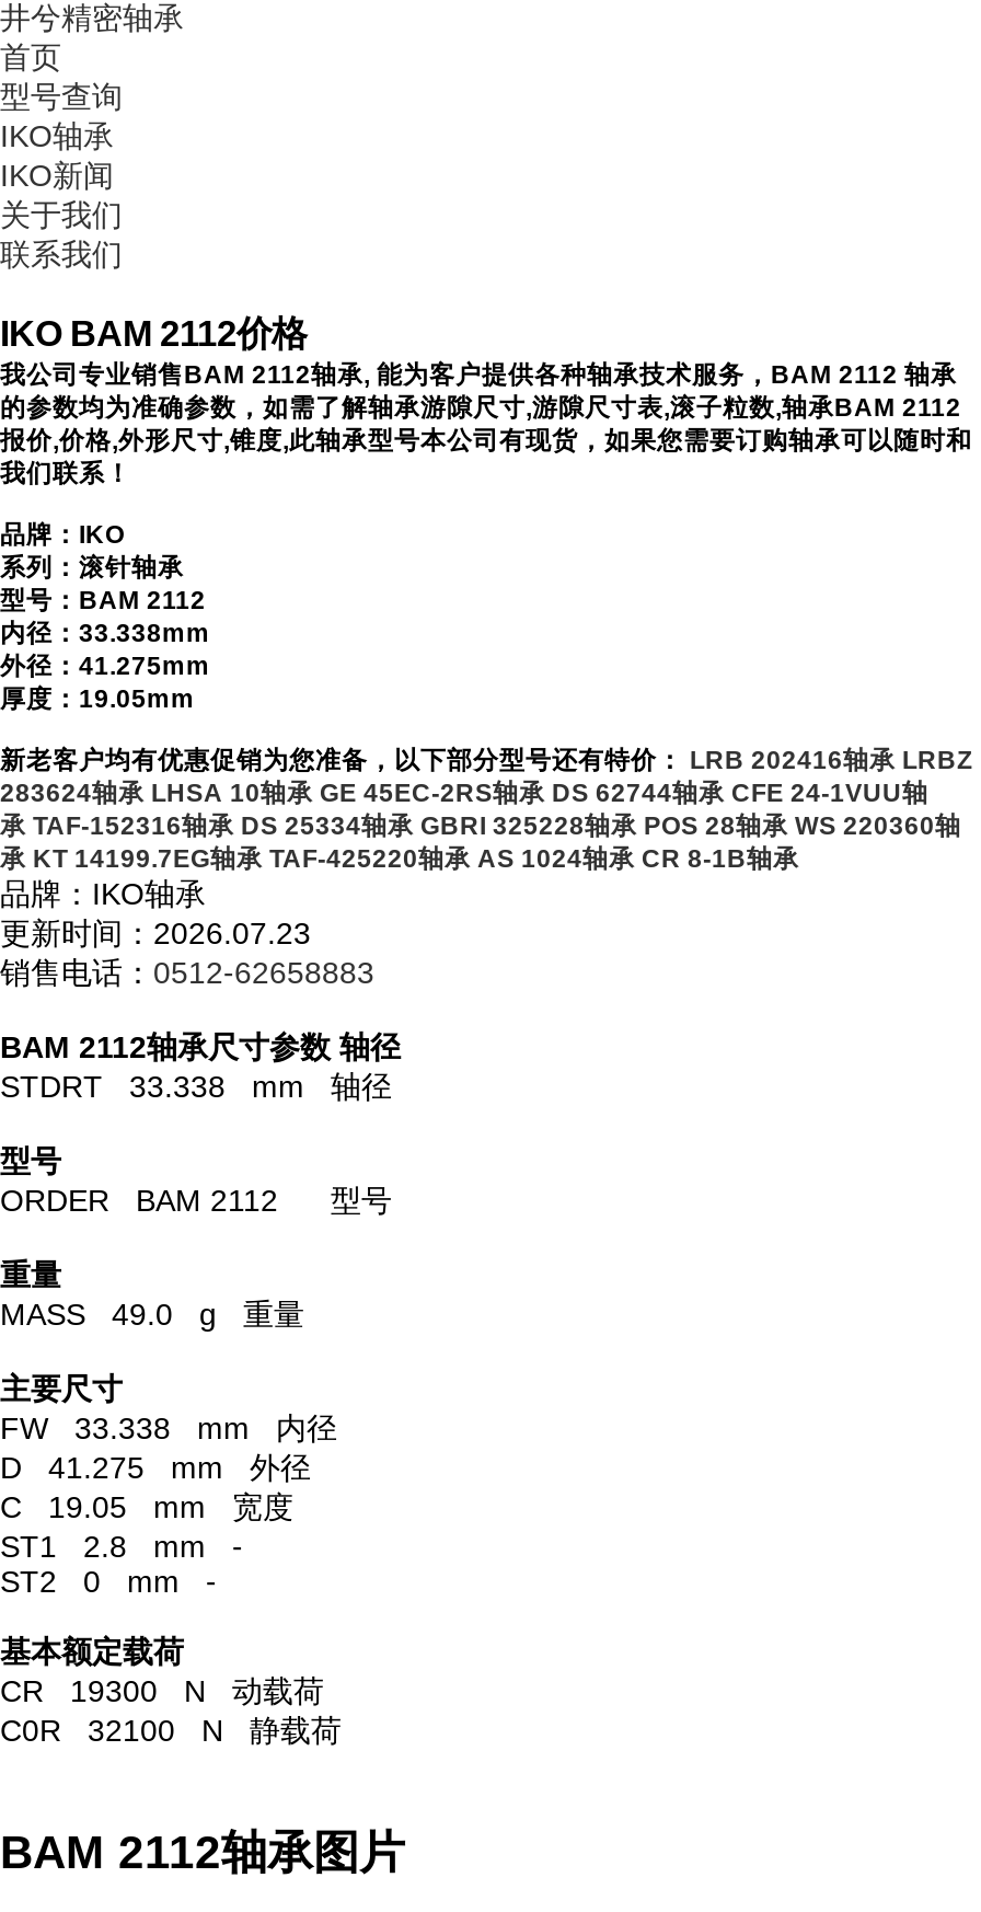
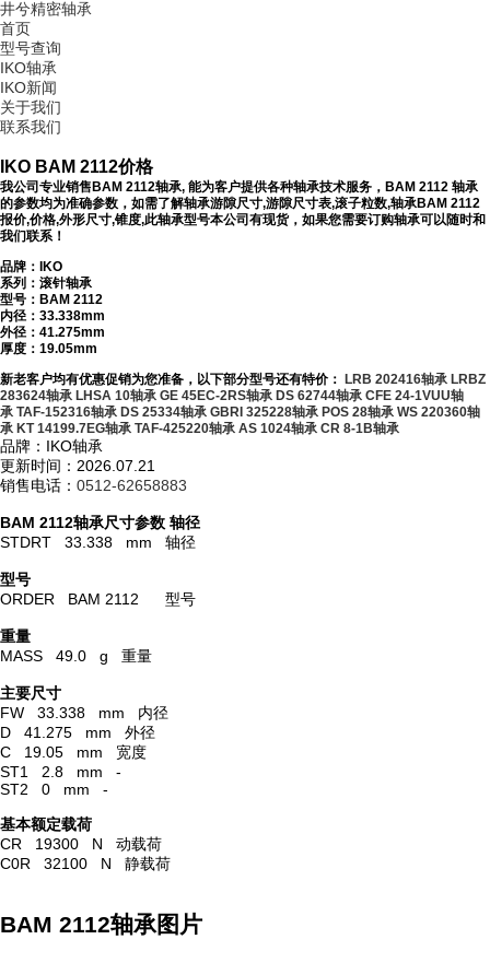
- 更新时间：2026.07.23
+ 更新时间：2026.07.21
